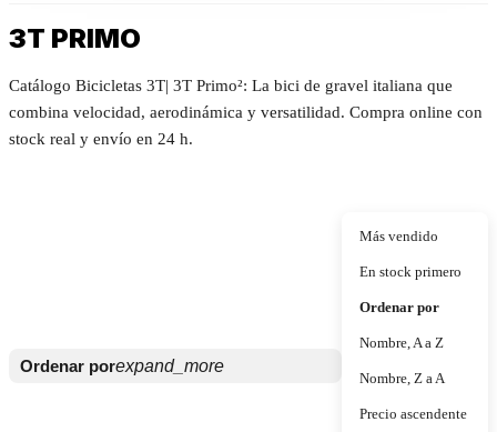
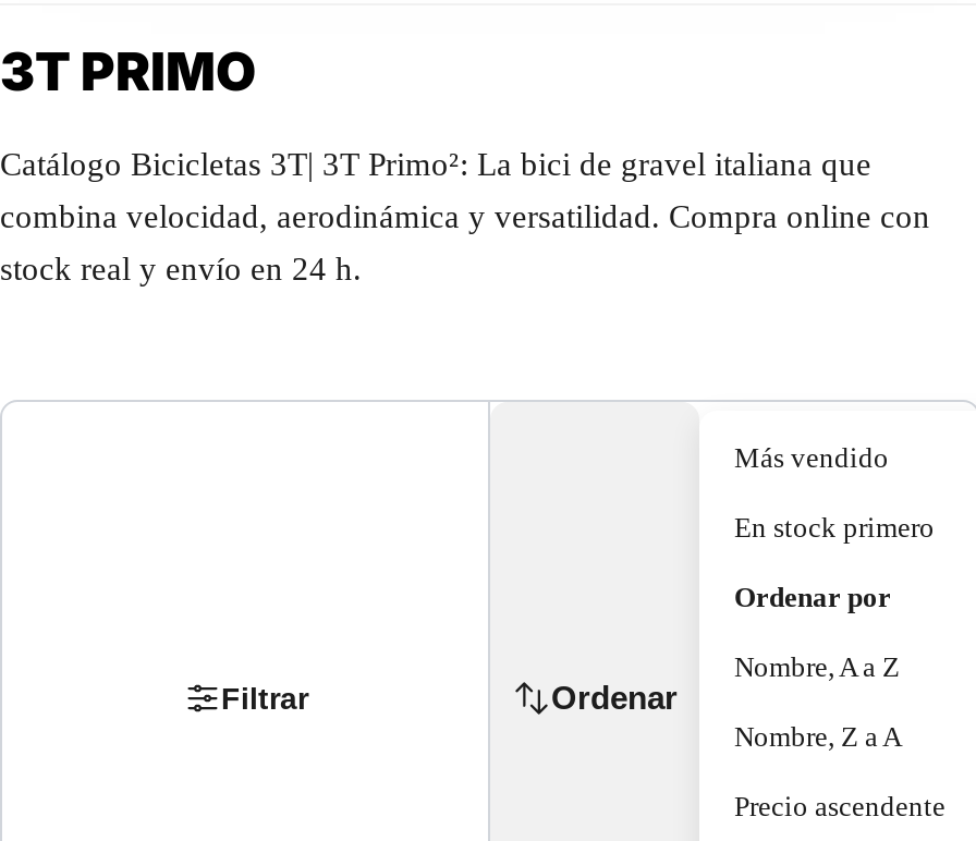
- Ordenar porexpand_more
+ Filtrar
+ Ordenar
